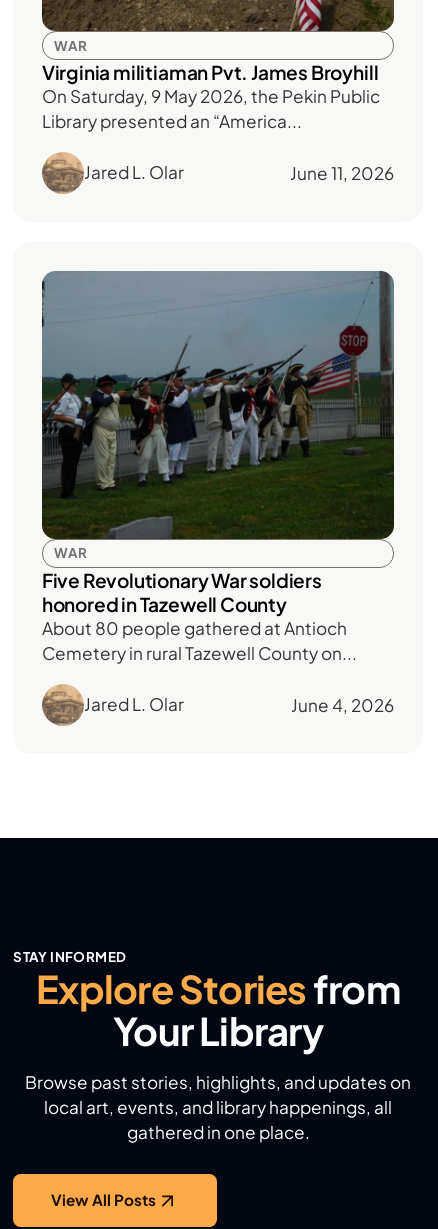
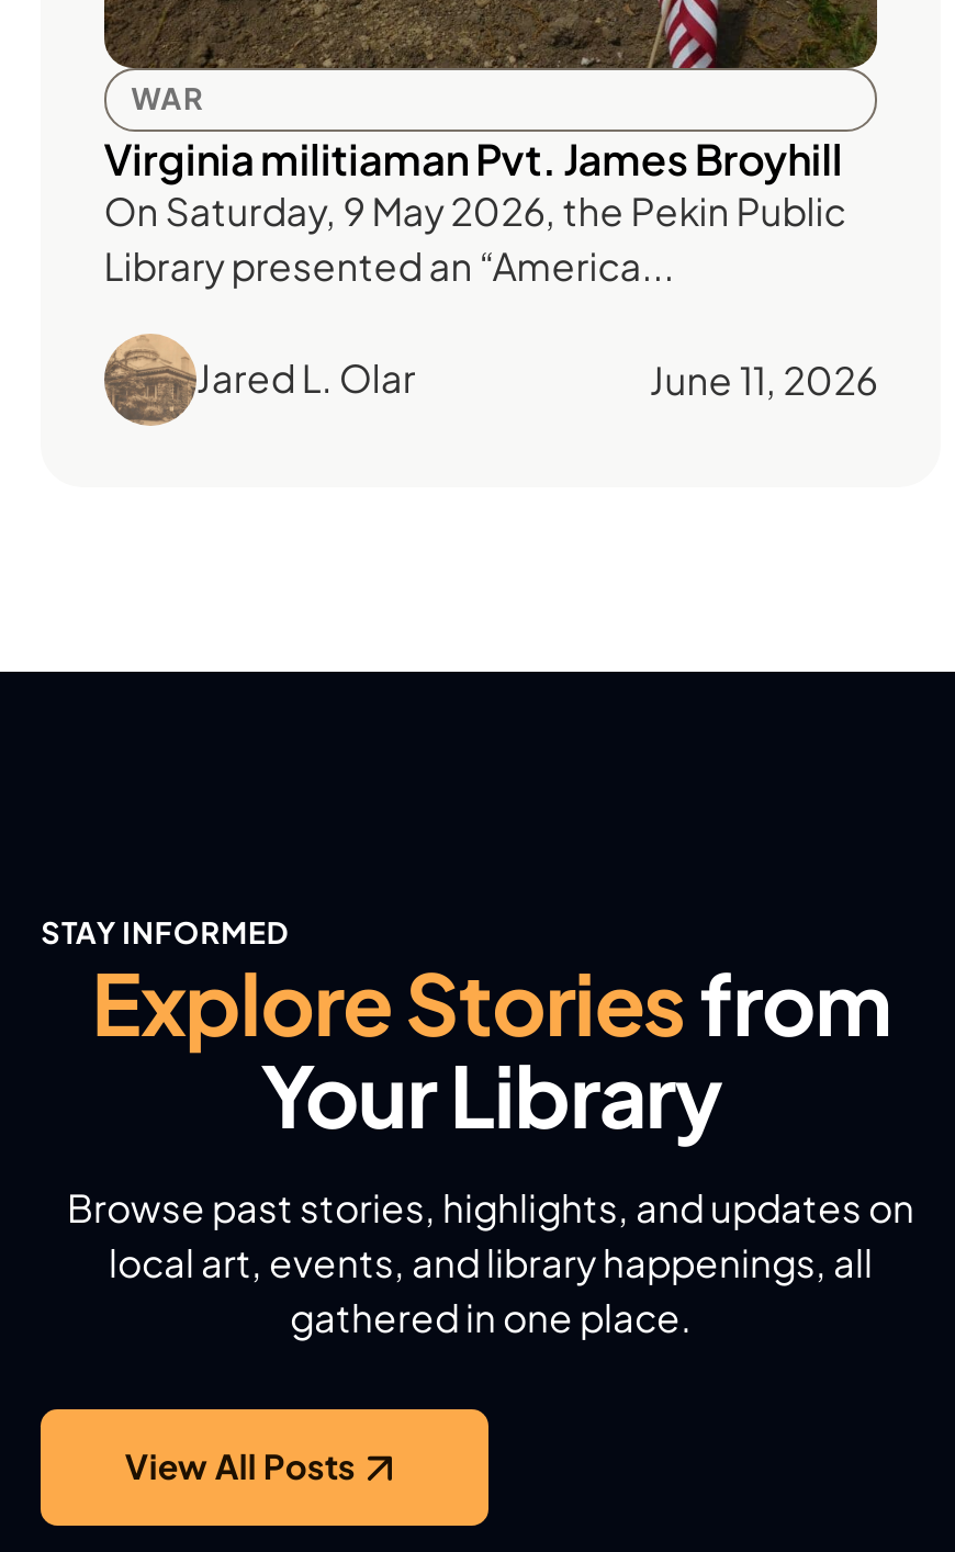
- [image]
- WAR
- Five Revolutionary War soldiers
- honored in Tazewell County
- About 80 people gathered at Antioch
- Cemetery in rural Tazewell County on...
- Jared L. Olar
- June 4, 2026
